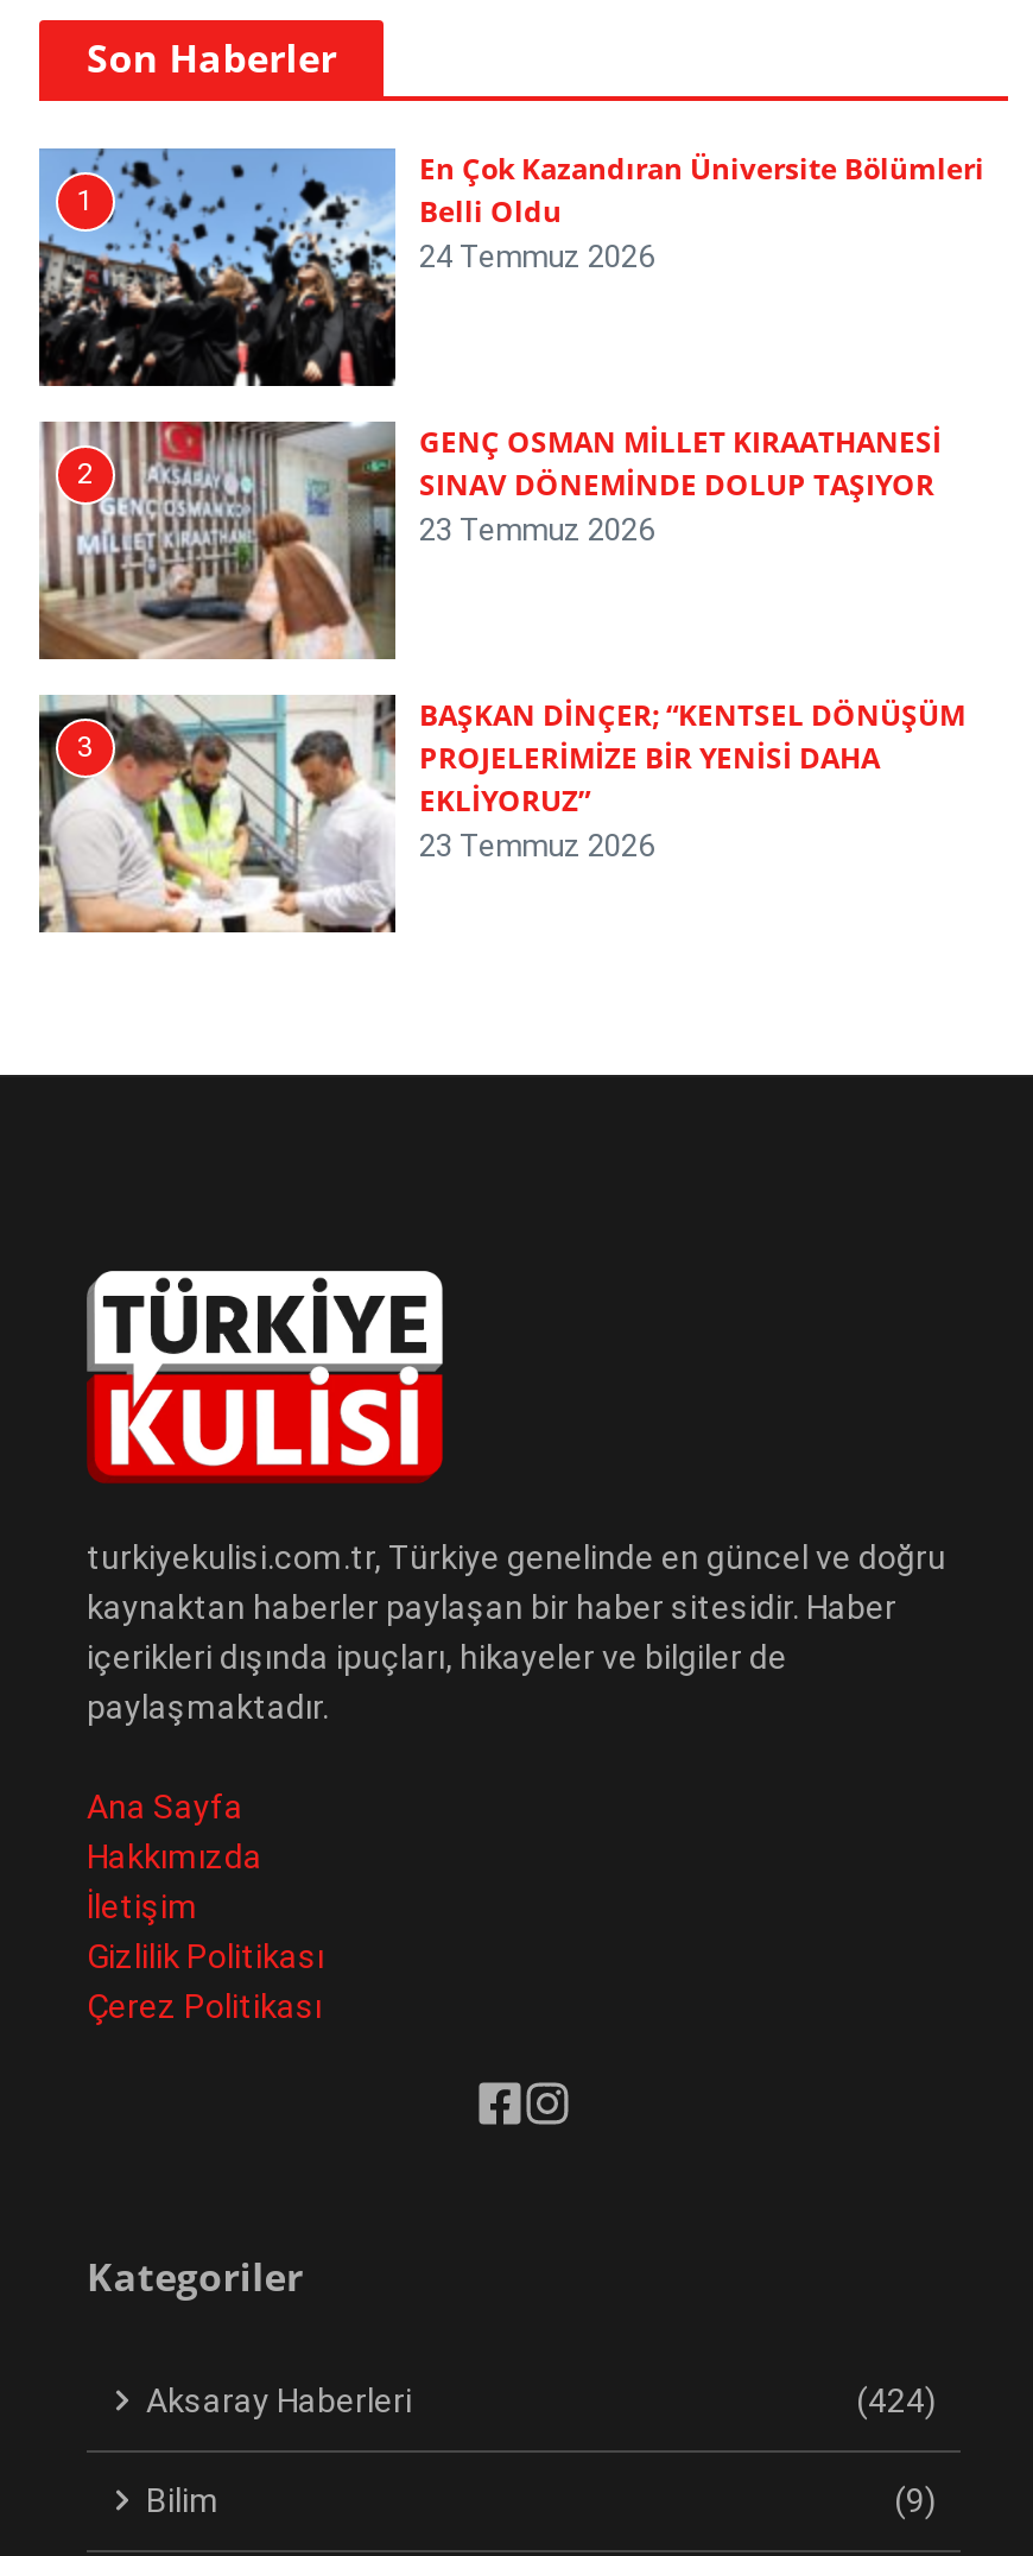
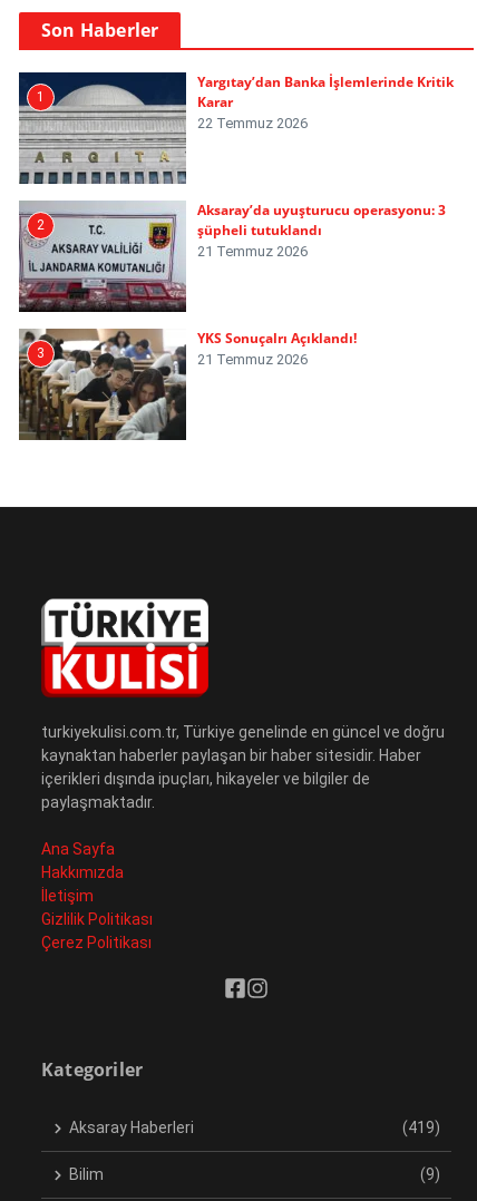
- [image]
- En Çok Kazandıran Üniversite Bölümleri
- Belli Oldu
- 24 Temmuz 2026
+ [image]
+ Yargıtay’dan Banka İşlemlerinde Kritik
+ Karar
+ 22 Temmuz 2026

- [image]
- GENÇ OSMAN MİLLET KIRAATHANESİ
- SINAV DÖNEMİNDE DOLUP TAŞIYOR
- 23 Temmuz 2026
+ [image]
+ Aksaray’da uyuşturucu operasyonu: 3
+ şüpheli tutuklandı
+ 21 Temmuz 2026

- [image]
- BAŞKAN DİNÇER; “KENTSEL DÖNÜŞÜM
- PROJELERİMİZE BİR YENİSİ DAHA
- EKLİYORUZ”
- 23 Temmuz 2026
+ [image]
+ YKS Sonuçalrı Açıklandı!
+ 21 Temmuz 2026

- (424)
+ (419)
